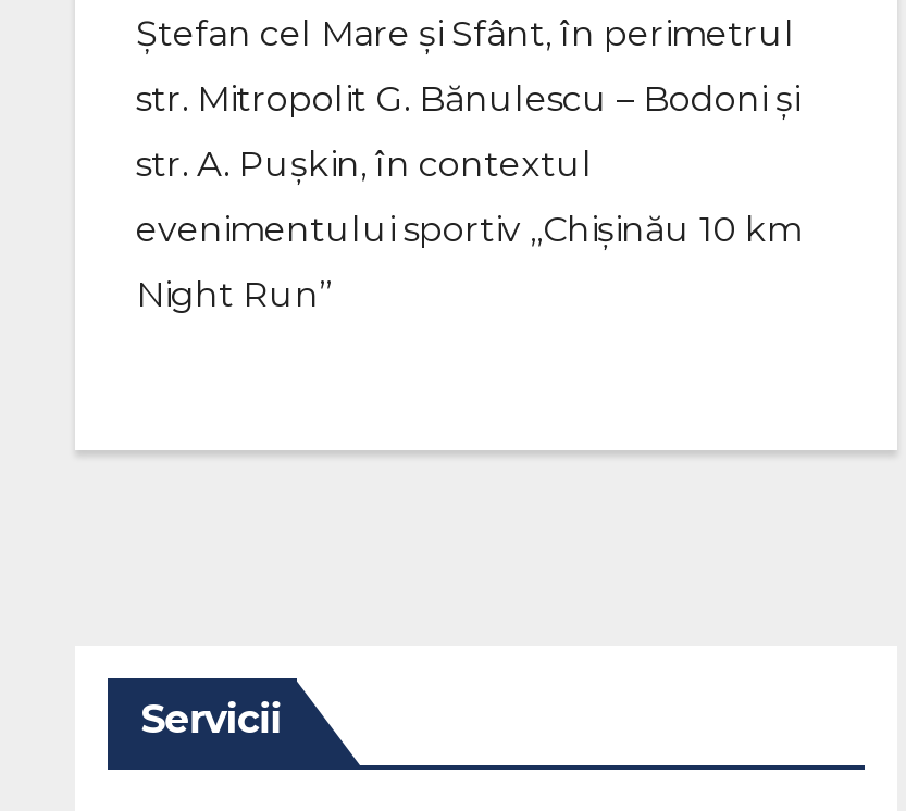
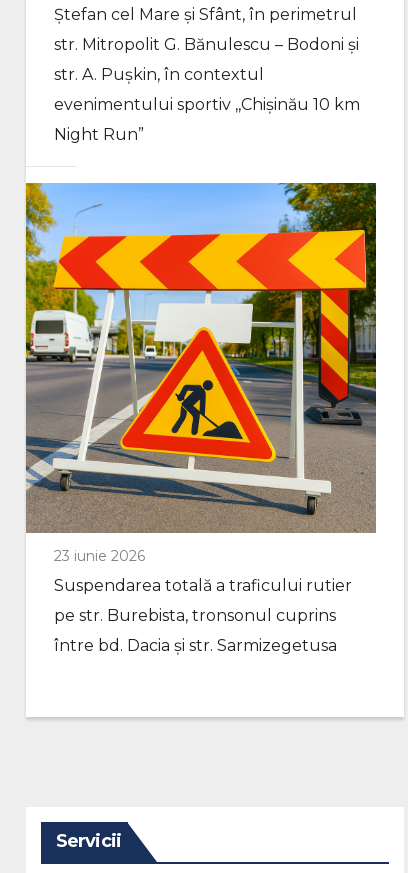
+ [image]
+ 23 iunie 2026
+ Suspendarea totală a traficului rutier
+ pe str. Burebista, tronsonul cuprins
+ între bd. Dacia și str. Sarmizegetusa
